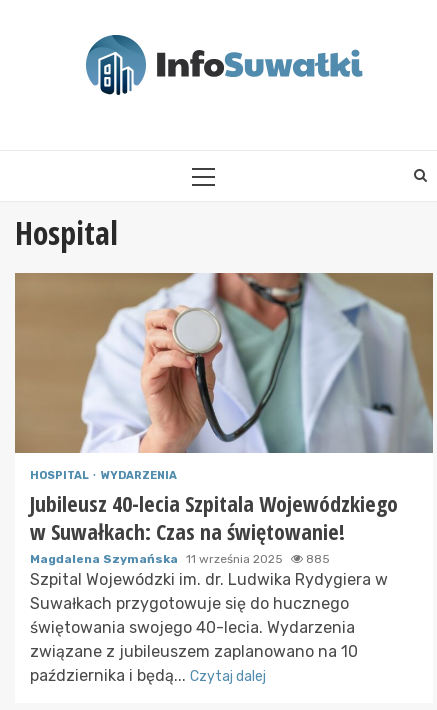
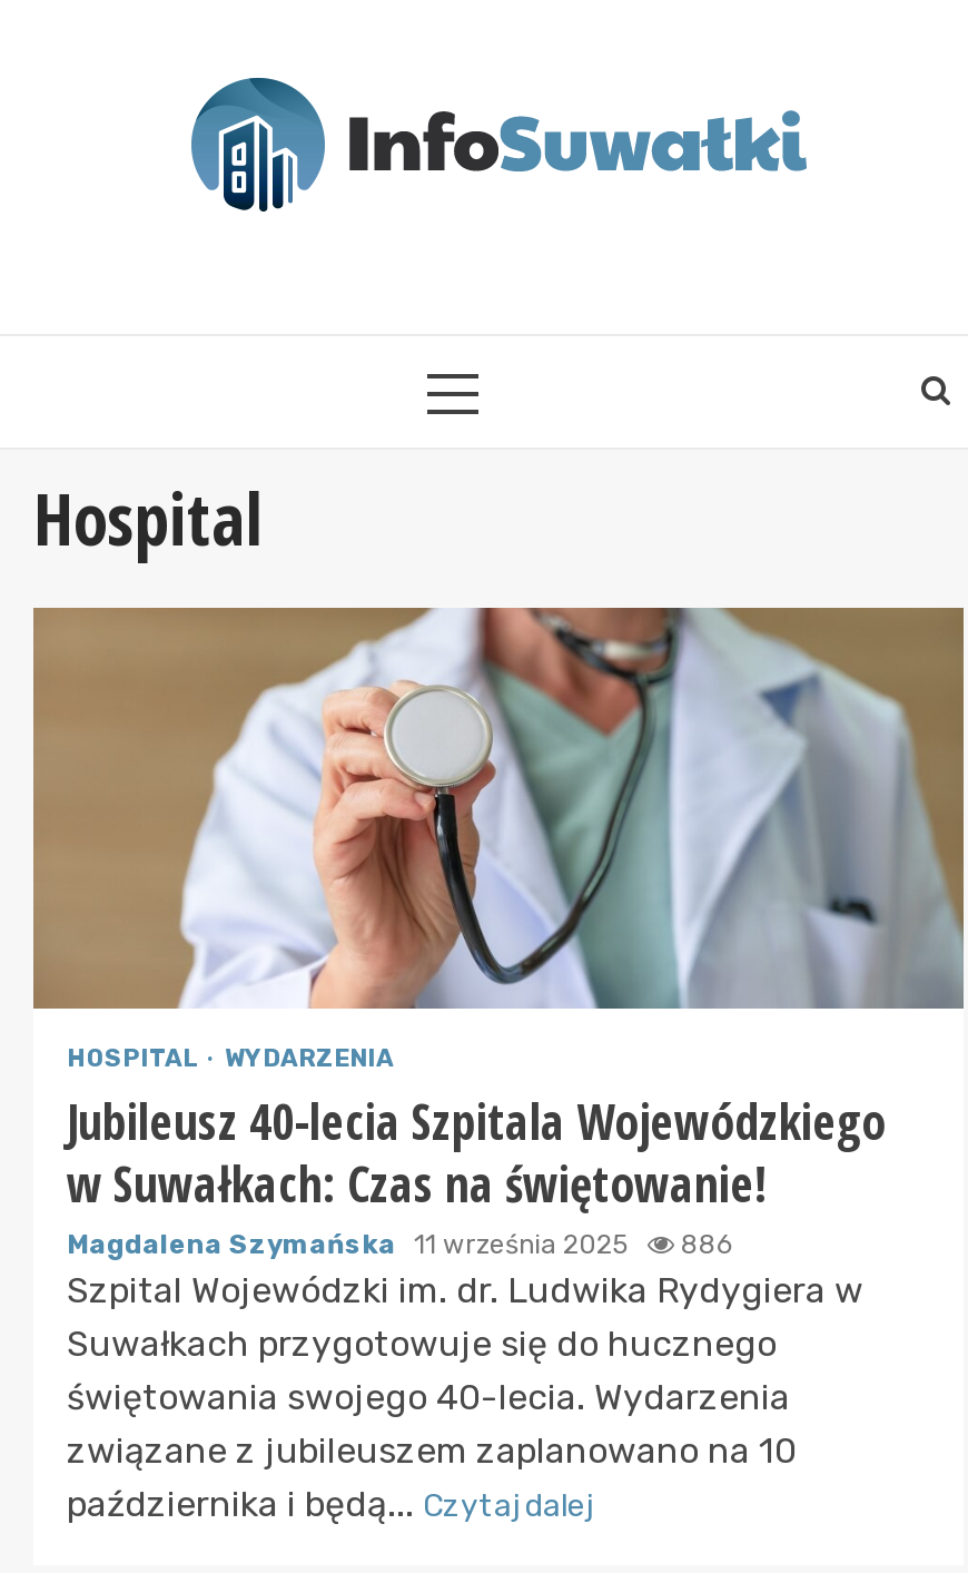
- Magdalena Szymańska 11 września 2025 885
+ Magdalena Szymańska 11 września 2025 886
